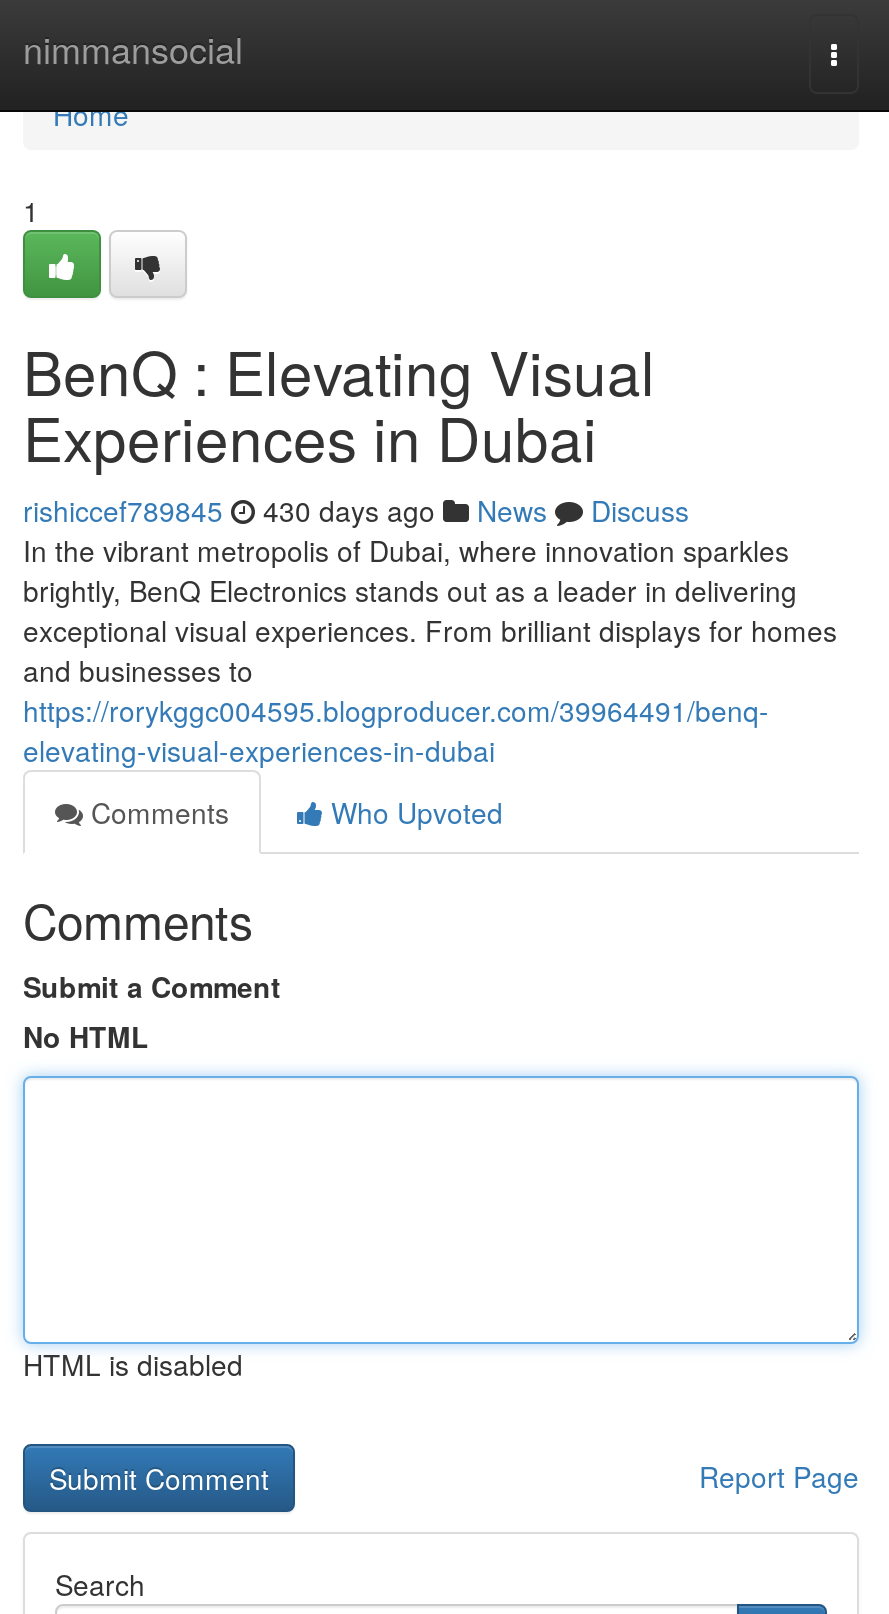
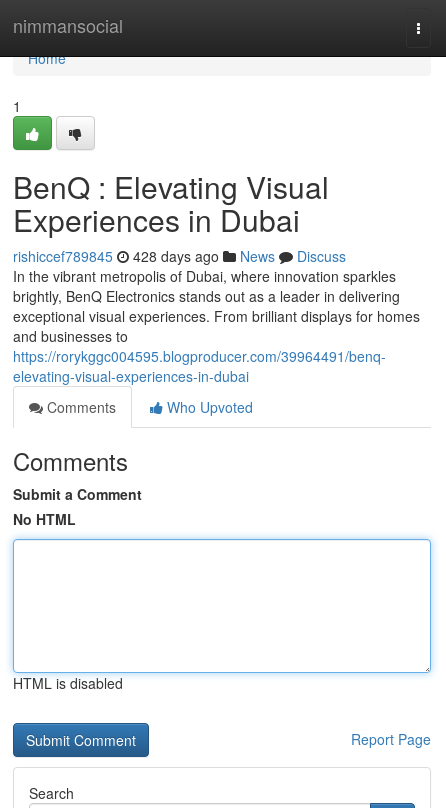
- rishiccef789845 430 days ago News Discuss
+ rishiccef789845 428 days ago News Discuss
